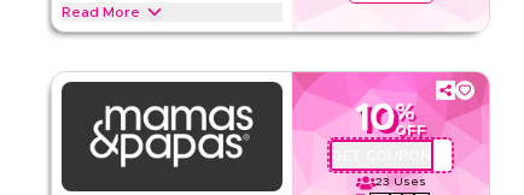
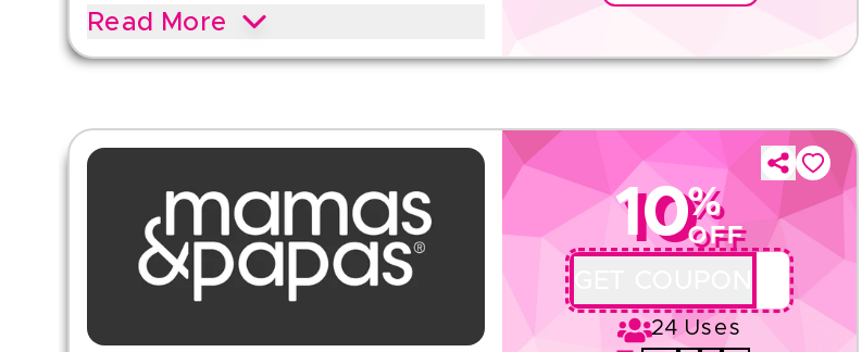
- 23 Uses
+ 24 Uses
